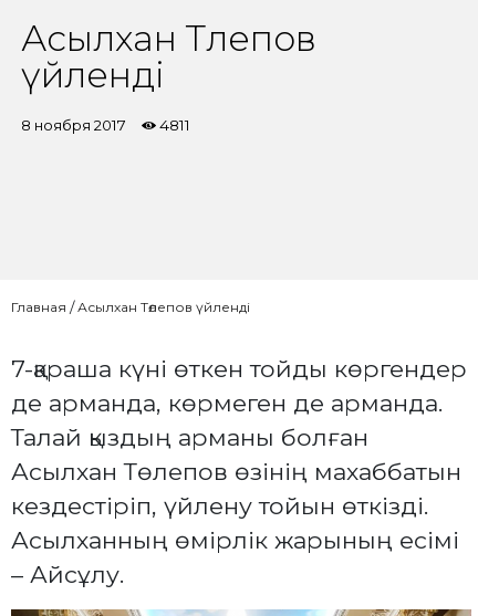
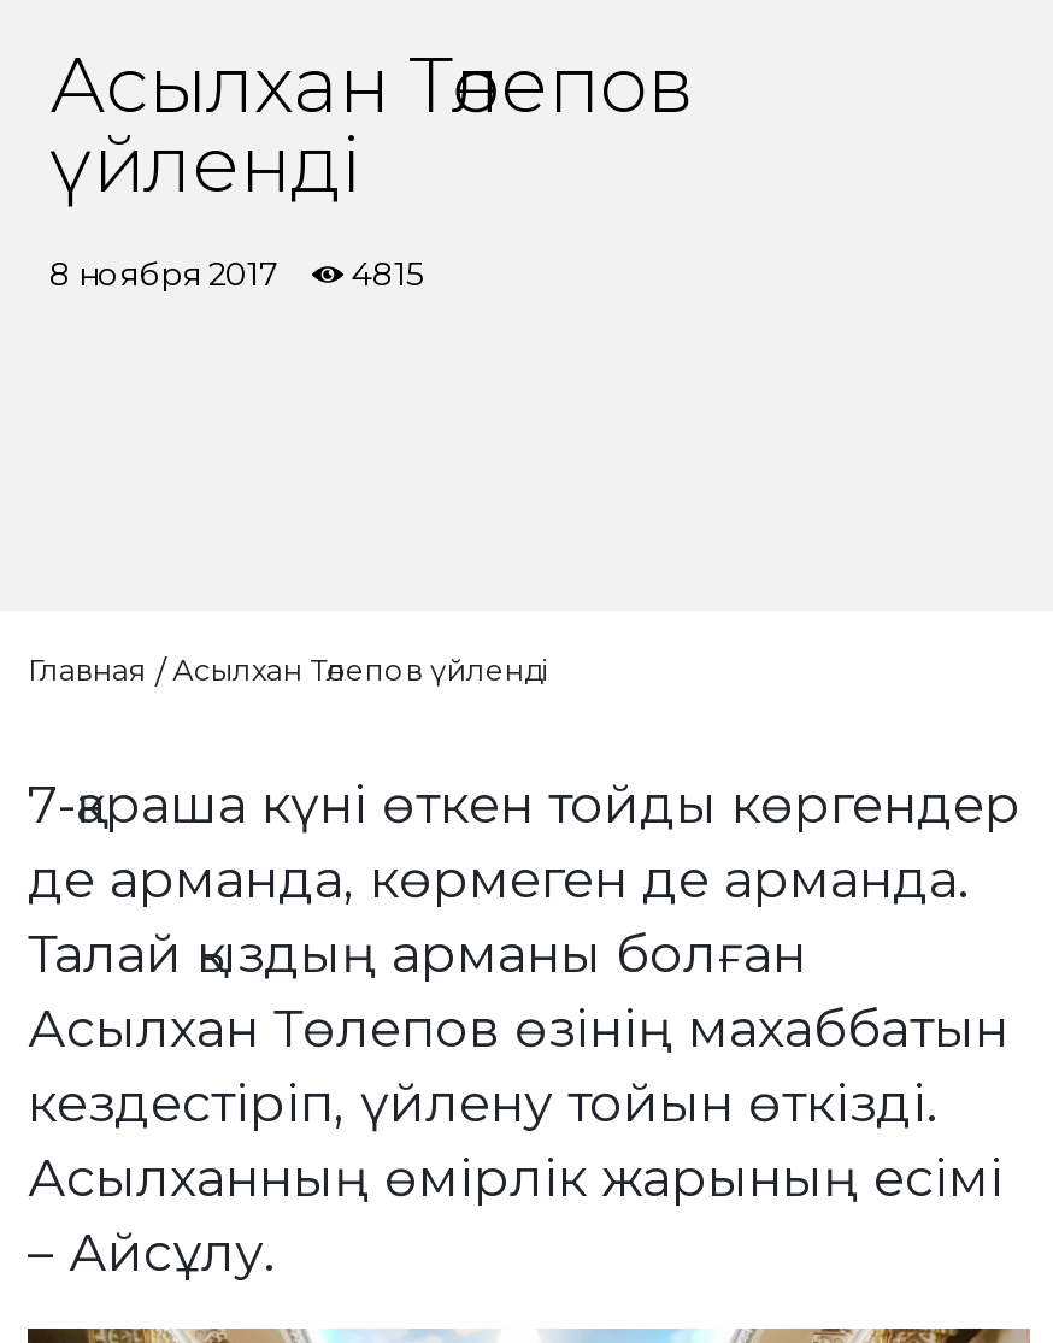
- 8 ноября 2017 4811
+ 8 ноября 2017 4815
